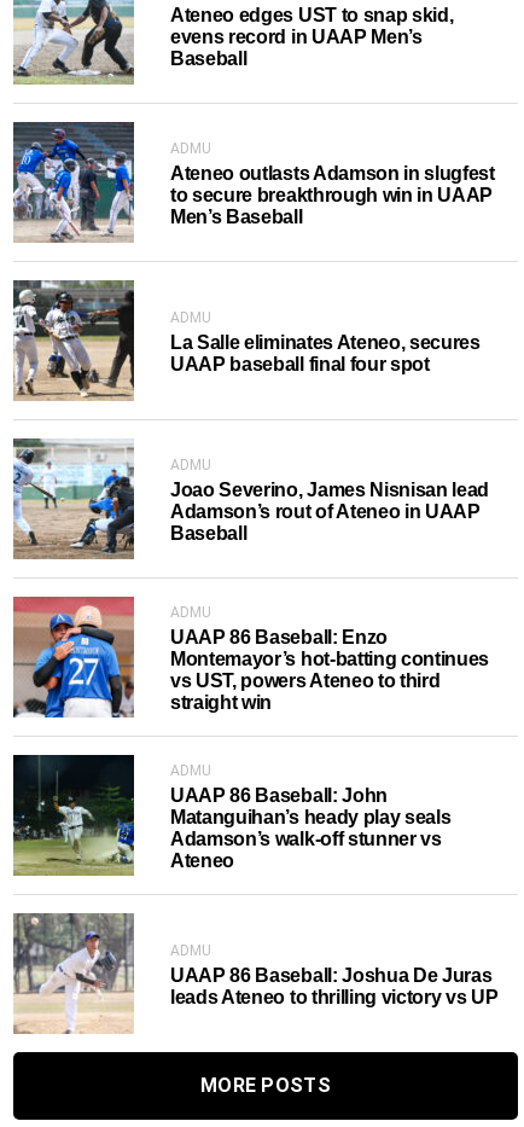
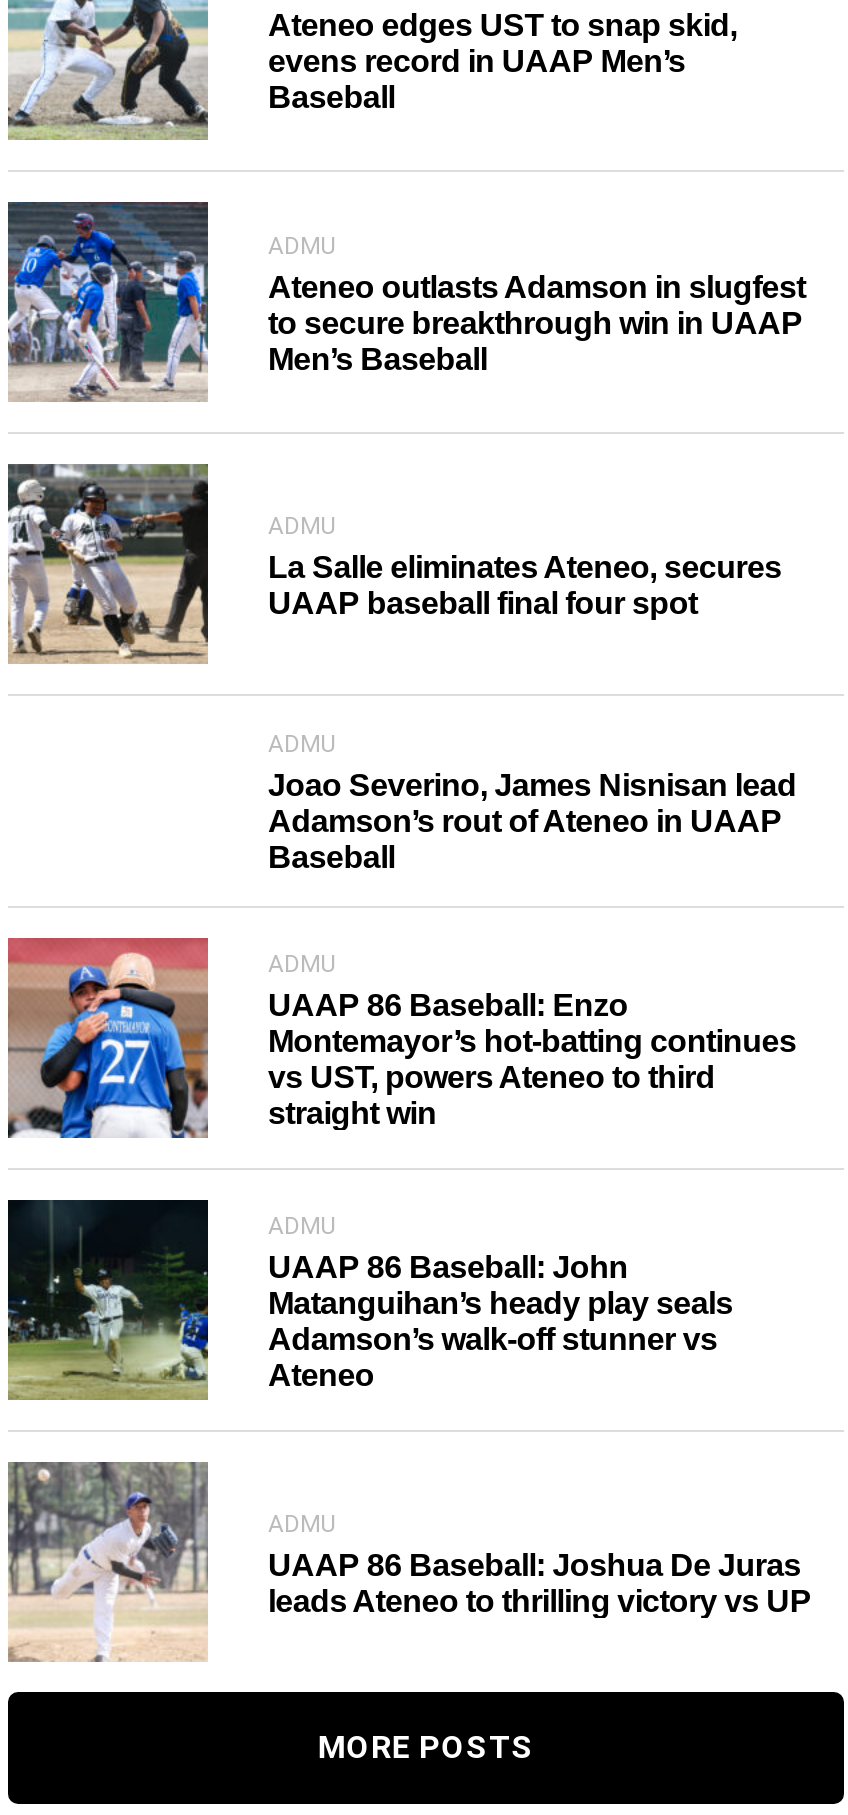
- [image]
